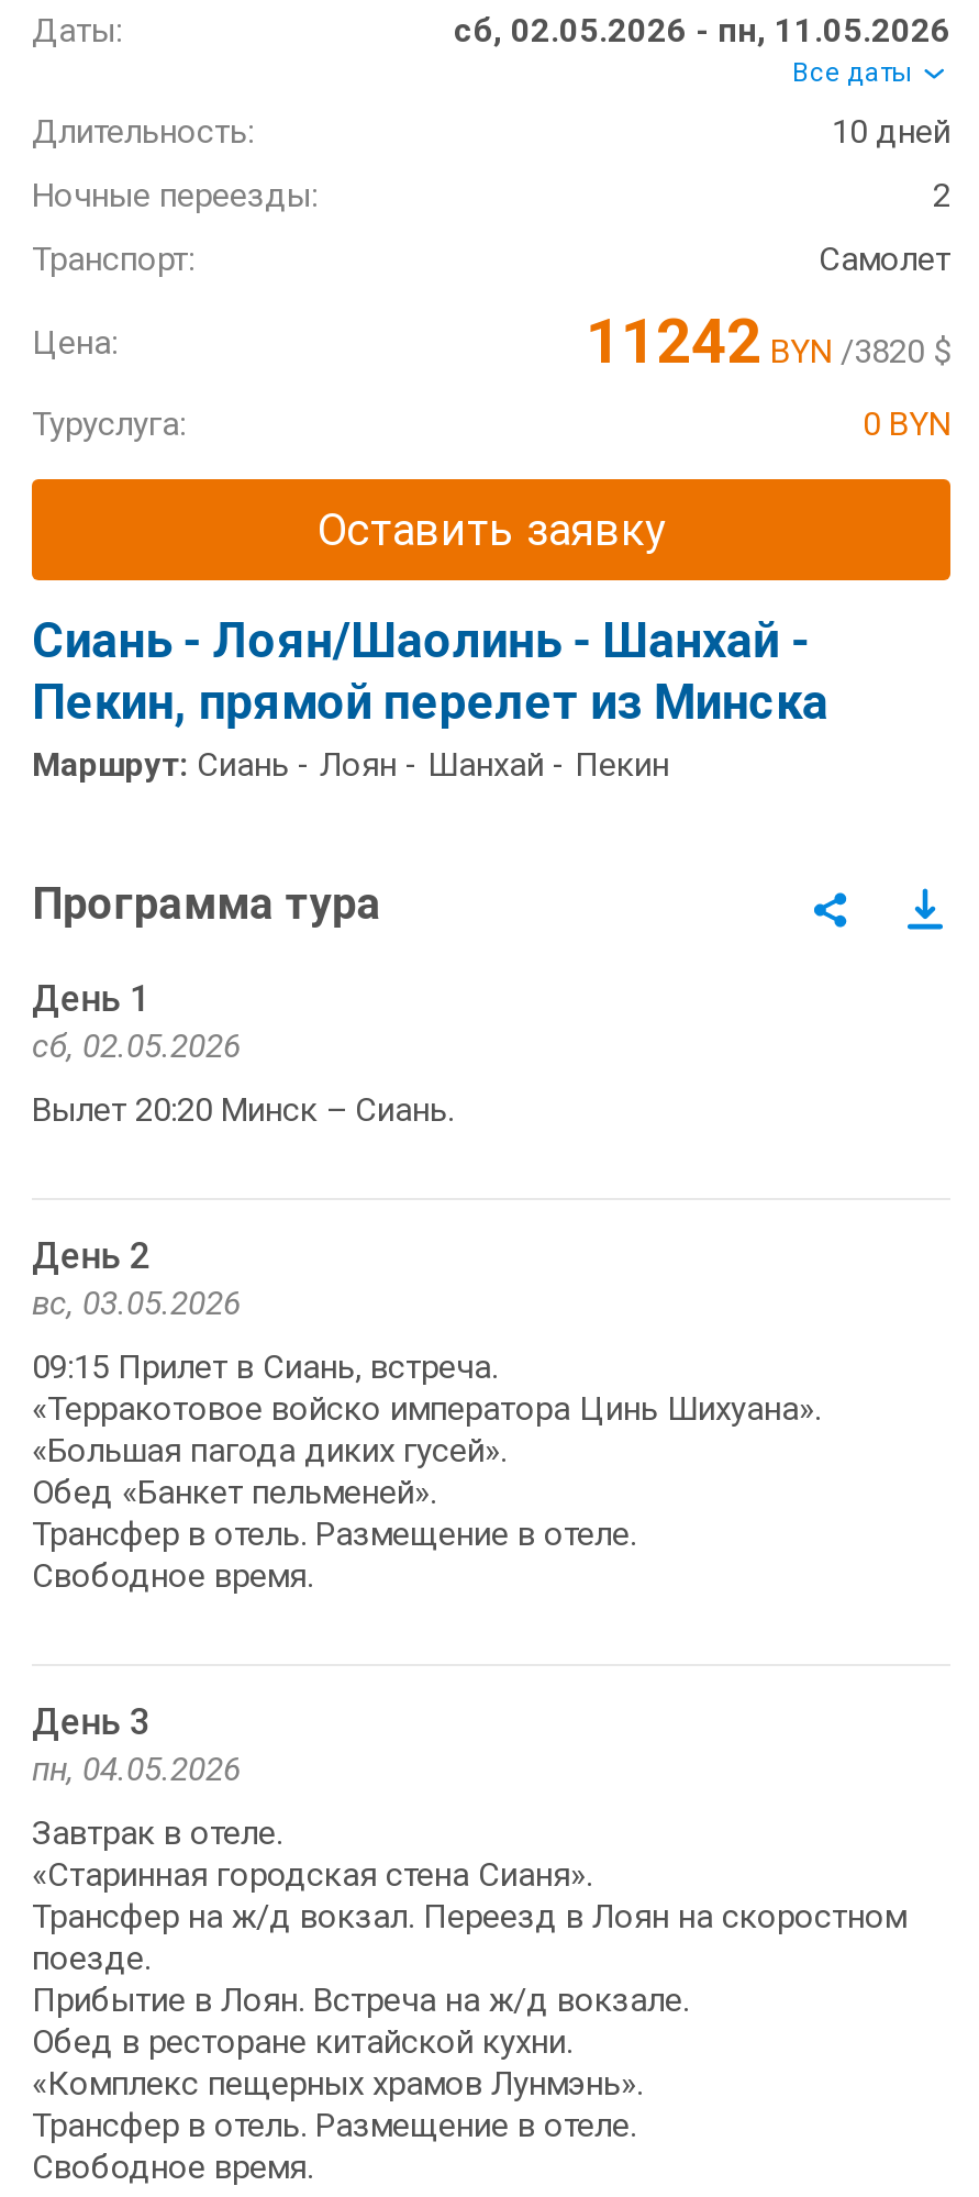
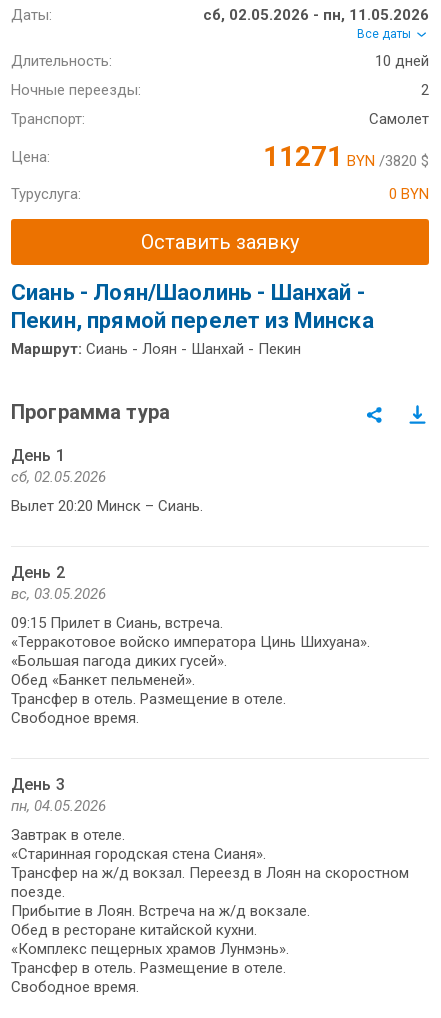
- 11242 BYN/3820 $
+ 11271 BYN/3820 $
